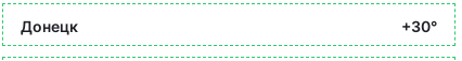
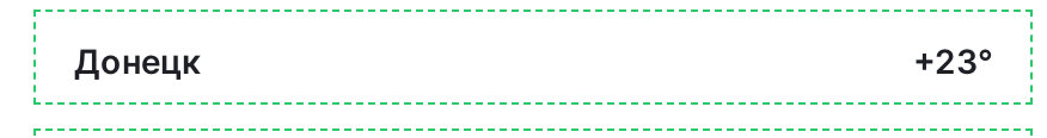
- +30°
+ +23°
